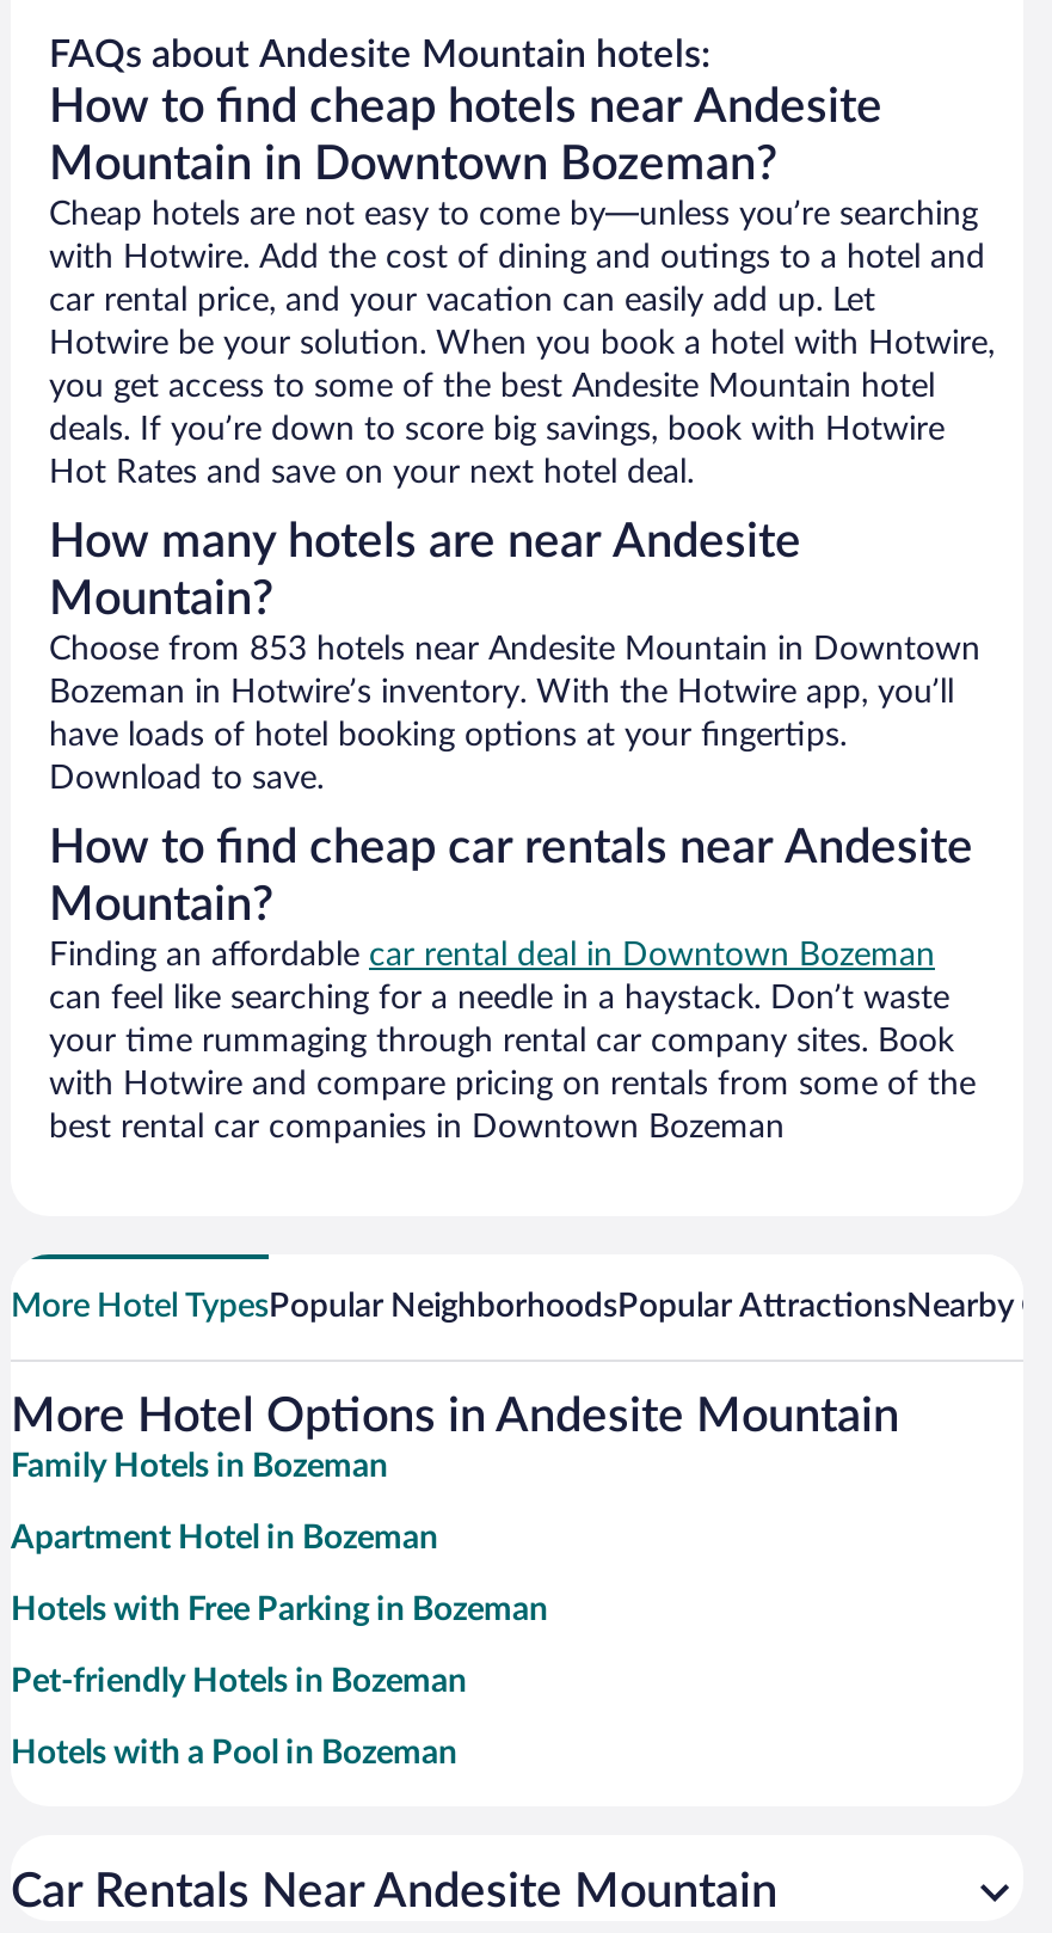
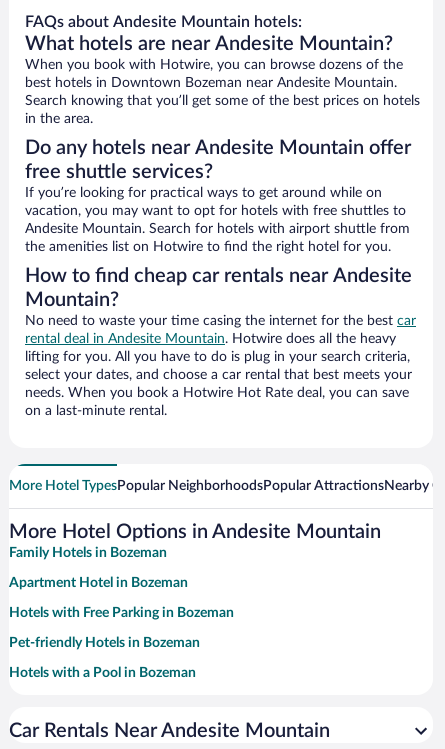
- How to find cheap hotels near Andesite
- Mountain in Downtown Bozeman?
- Cheap hotels are not easy to come by—unless you’re searching
- with Hotwire. Add the cost of dining and outings to a hotel and
- car rental price, and your vacation can easily add up. Let
- Hotwire be your solution. When you book a hotel with Hotwire,
- you get access to some of the best Andesite Mountain hotel
- deals. If you’re down to score big savings, book with Hotwire
- Hot Rates and save on your next hotel deal.
+ What hotels are near Andesite Mountain?
+ When you book with Hotwire, you can browse dozens of the
+ best hotels in Downtown Bozeman near Andesite Mountain.
+ Search knowing that you’ll get some of the best prices on hotels
+ in the area.

- How many hotels are near Andesite
- Mountain?
- Choose from 853 hotels near Andesite Mountain in Downtown
- Bozeman in Hotwire’s inventory. With the Hotwire app, you’ll
- have loads of hotel booking options at your fingertips.
- Download to save.
+ Do any hotels near Andesite Mountain offer
+ free shuttle services?
+ If you’re looking for practical ways to get around while on
+ vacation, you may want to opt for hotels with free shuttles to
+ Andesite Mountain. Search for hotels with airport shuttle from
+ the amenities list on Hotwire to find the right hotel for you.

moved up: How to find cheap car rentals near Andesite | Mountain?

- Finding an affordable car rental deal in Downtown Bozeman
- can feel like searching for a needle in a haystack. Don’t waste
- your time rummaging through rental car company sites. Book
- with Hotwire and compare pricing on rentals from some of the
- best rental car companies in Downtown Bozeman
+ No need to waste your time casing the internet for the best car
+ rental deal in Andesite Mountain. Hotwire does all the heavy
+ lifting for you. All you have to do is plug in your search criteria,
+ select your dates, and choose a car rental that best meets your
+ needs. When you book a Hotwire Hot Rate deal, you can save
+ on a last-minute rental.
